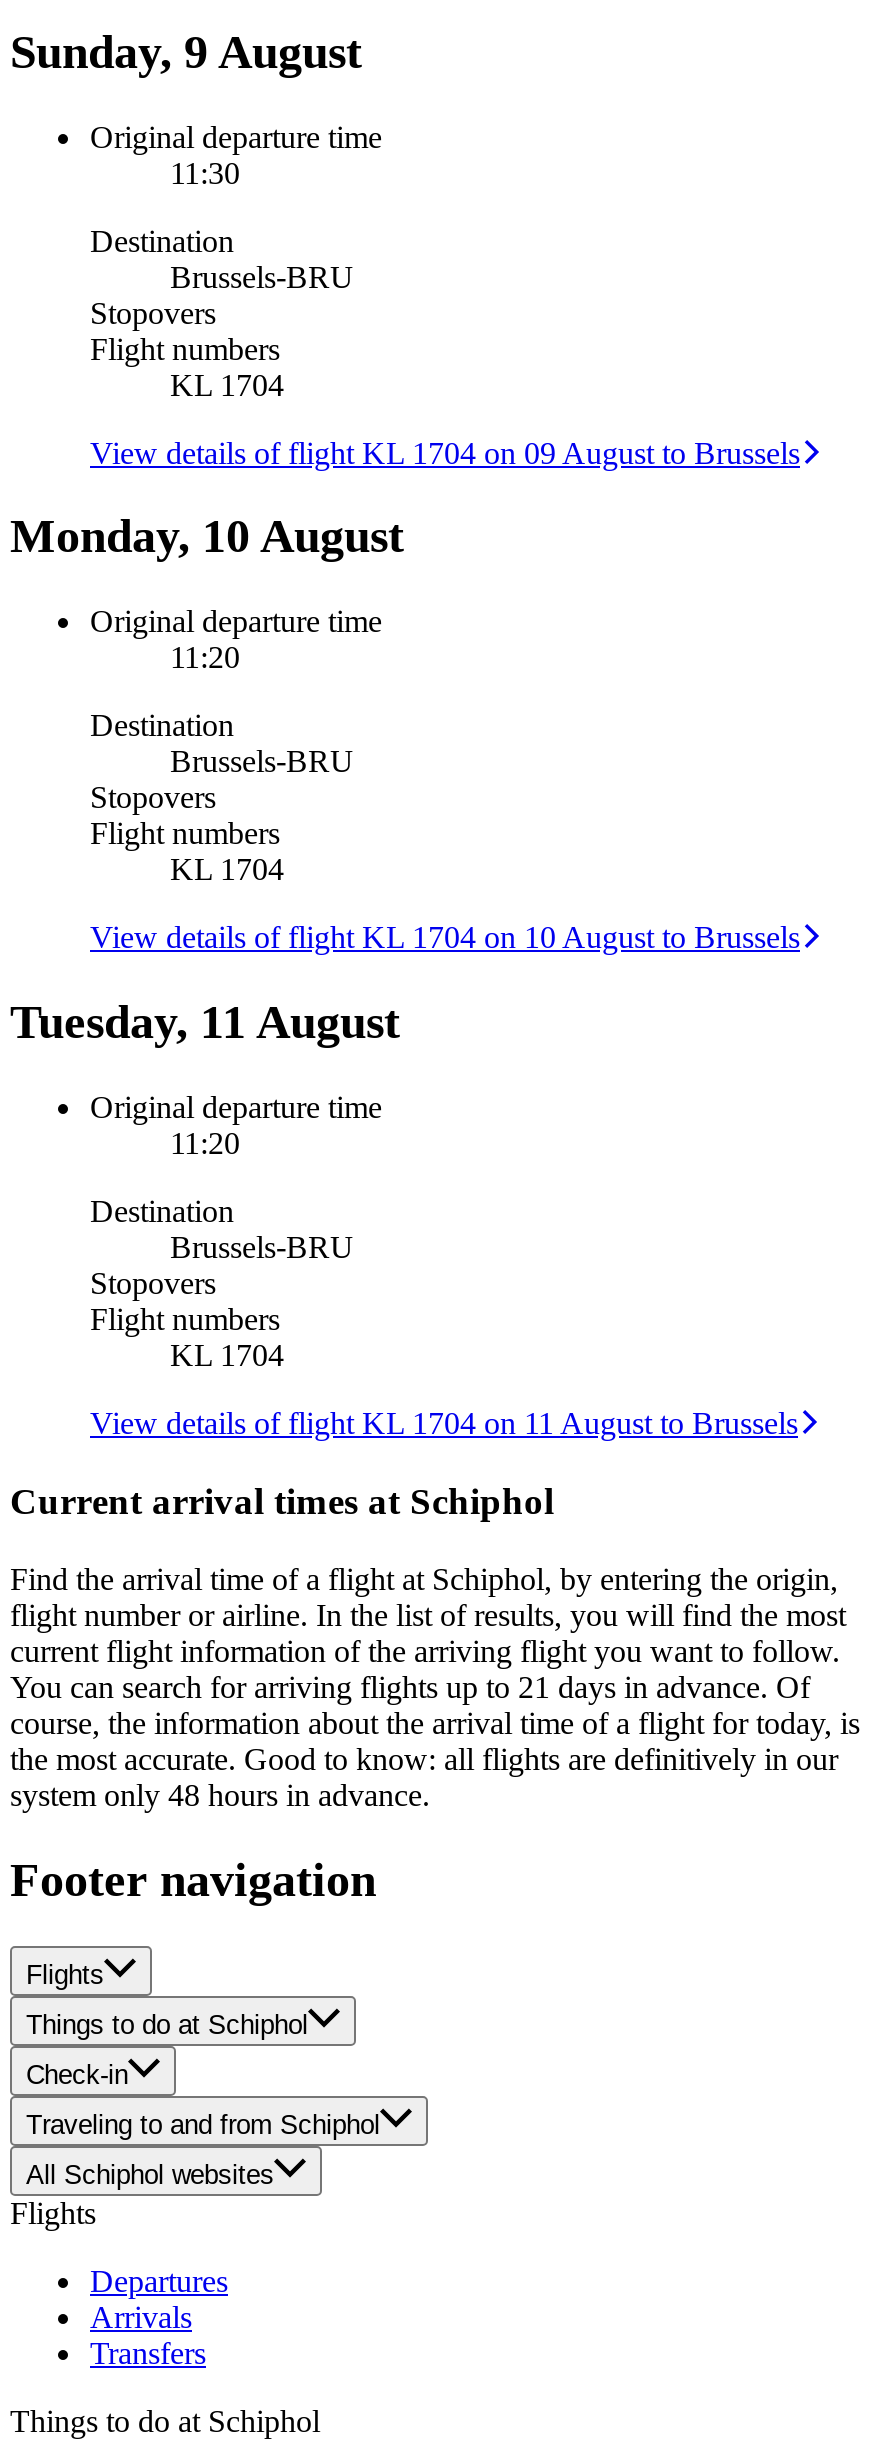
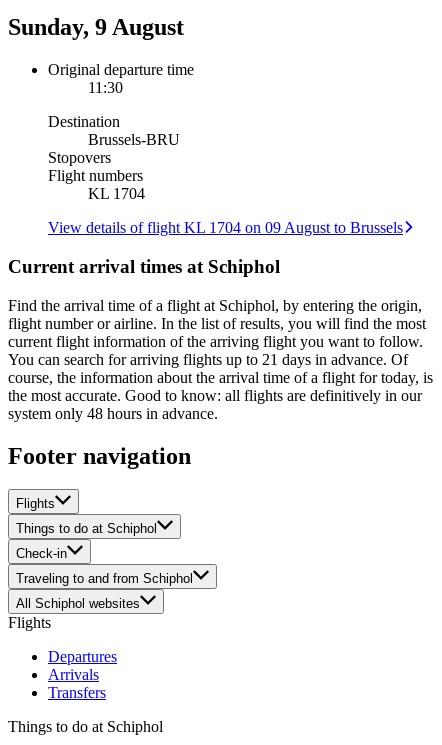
- Monday, 10 August
- Original departure time
- 11:20
- Destination
- Brussels-BRU
- Stopovers
- Flight numbers
- KL 1704
- View details of flight KL 1704 on 10 August to Brussels
- Tuesday, 11 August
- Original departure time
- 11:20
- Destination
- Brussels-BRU
- Stopovers
- Flight numbers
- KL 1704
- View details of flight KL 1704 on 11 August to Brussels
